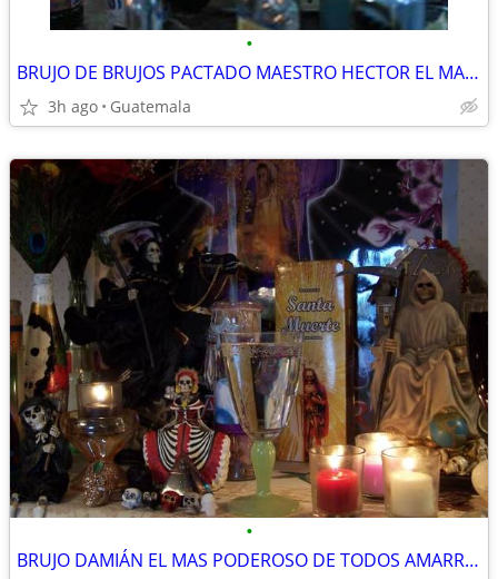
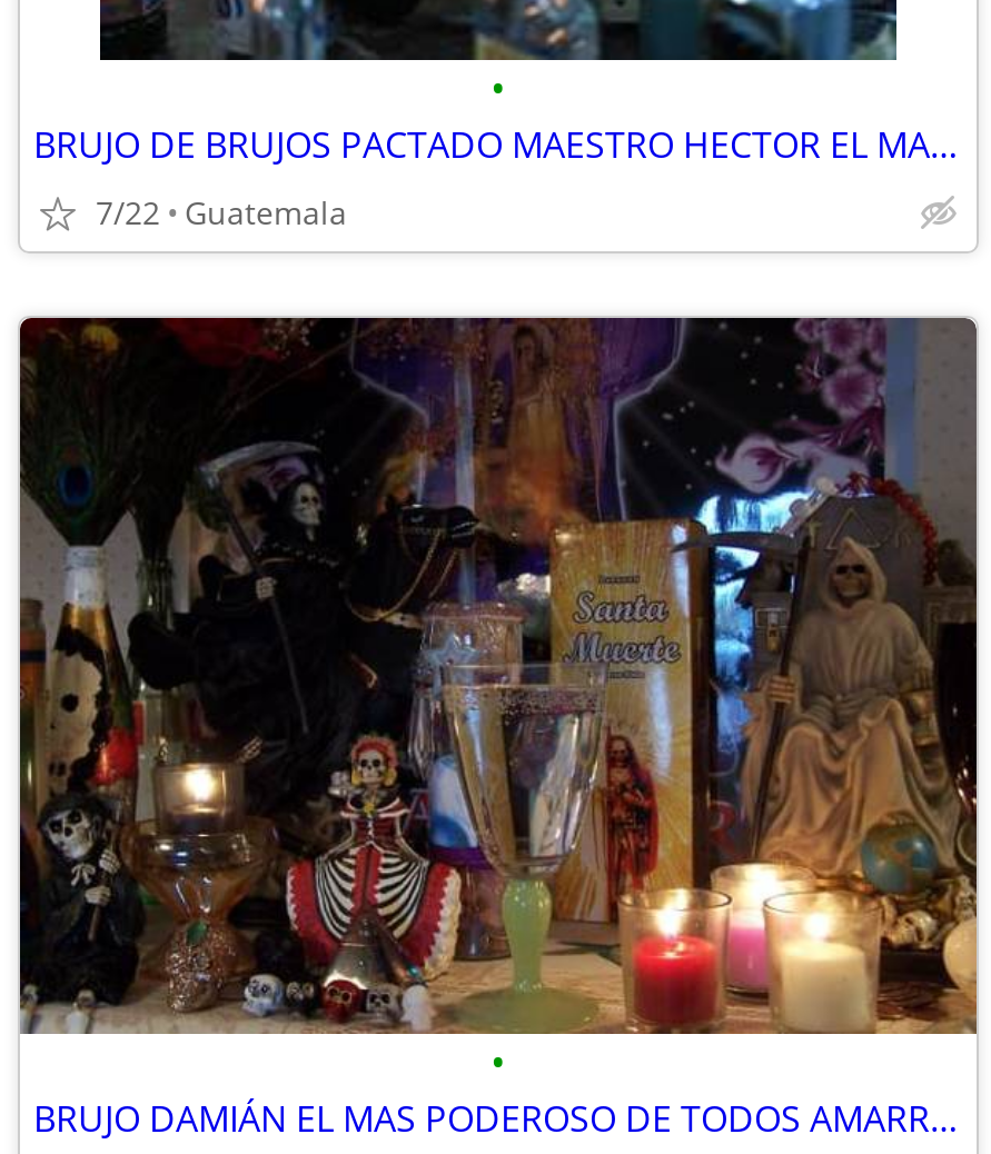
- 3h ago Guatemala
+ 7/22 Guatemala
